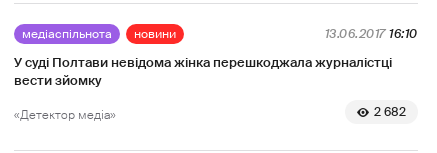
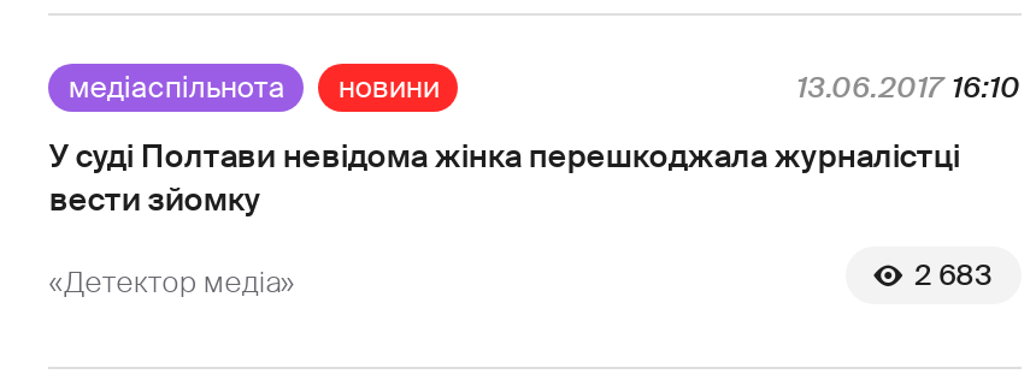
- 2 682
+ 2 683
